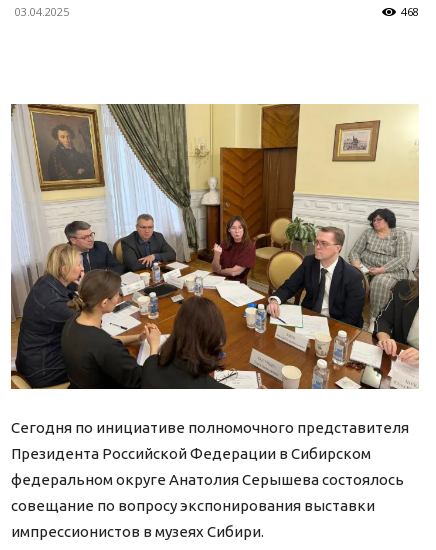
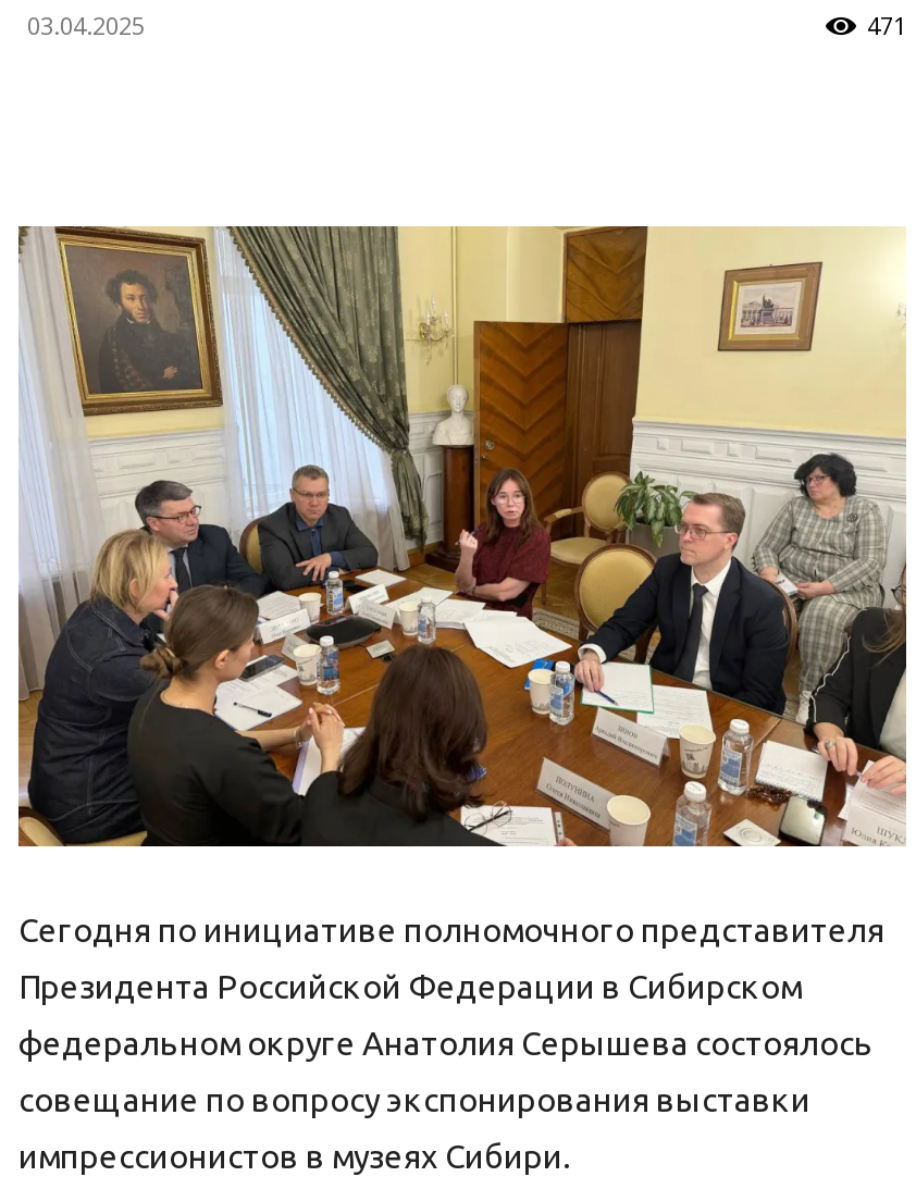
- 468
+ 471
